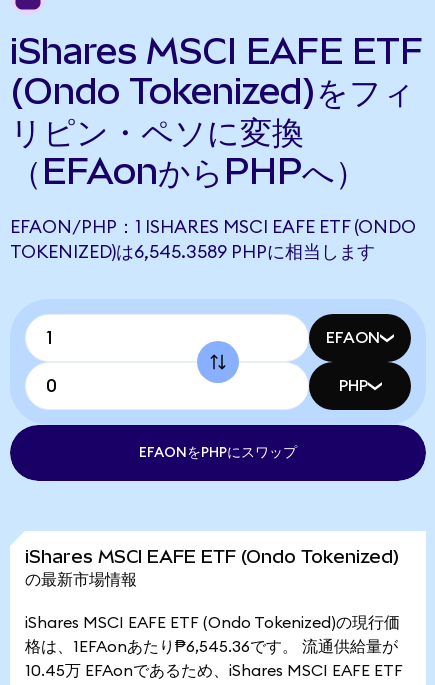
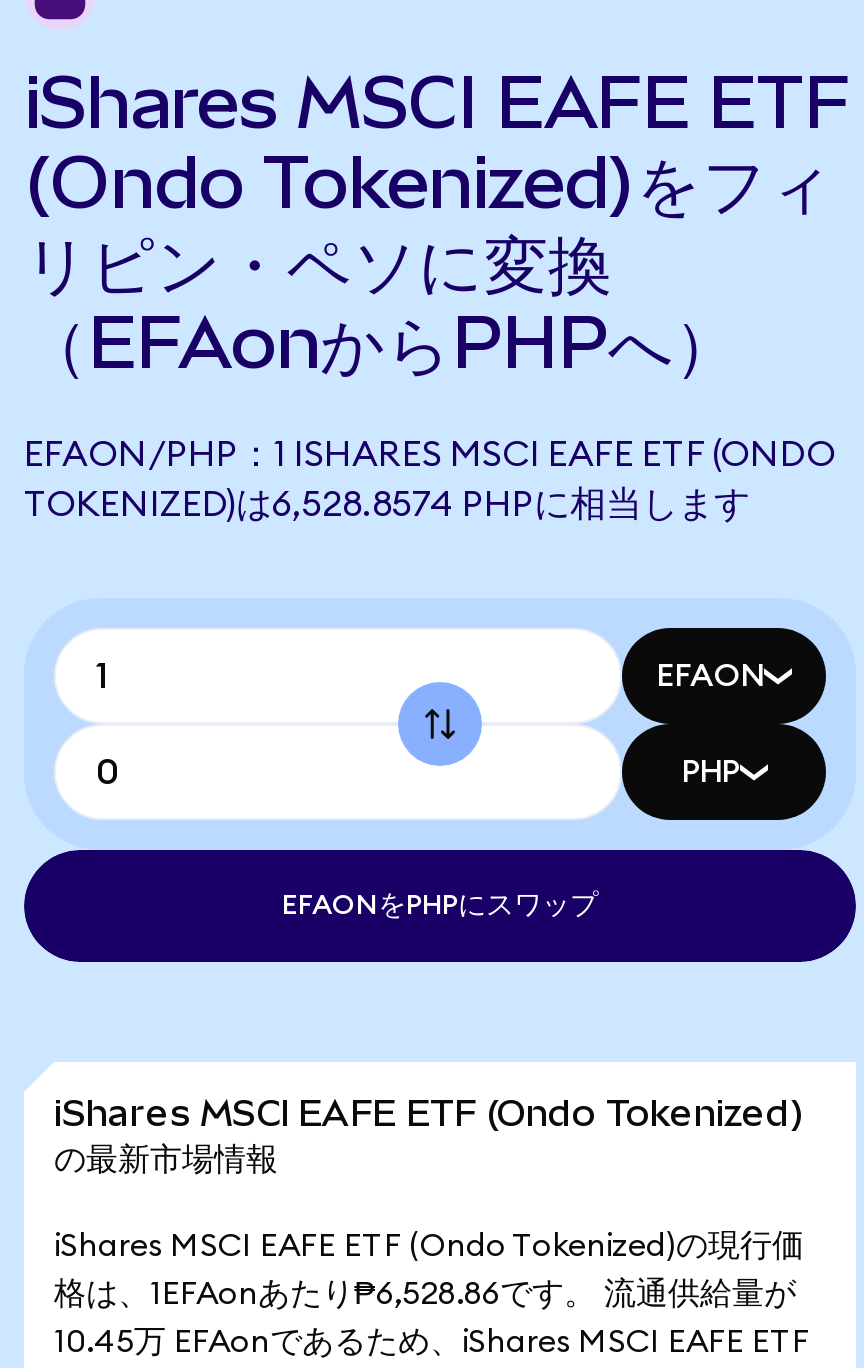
- TOKENIZED)は6,545.3589 PHPに相当します
+ TOKENIZED)は6,528.8574 PHPに相当します

- 格は、1EFAonあたり₱6,545.36です。 流通供給量が
+ 格は、1EFAonあたり₱6,528.86です。 流通供給量が
